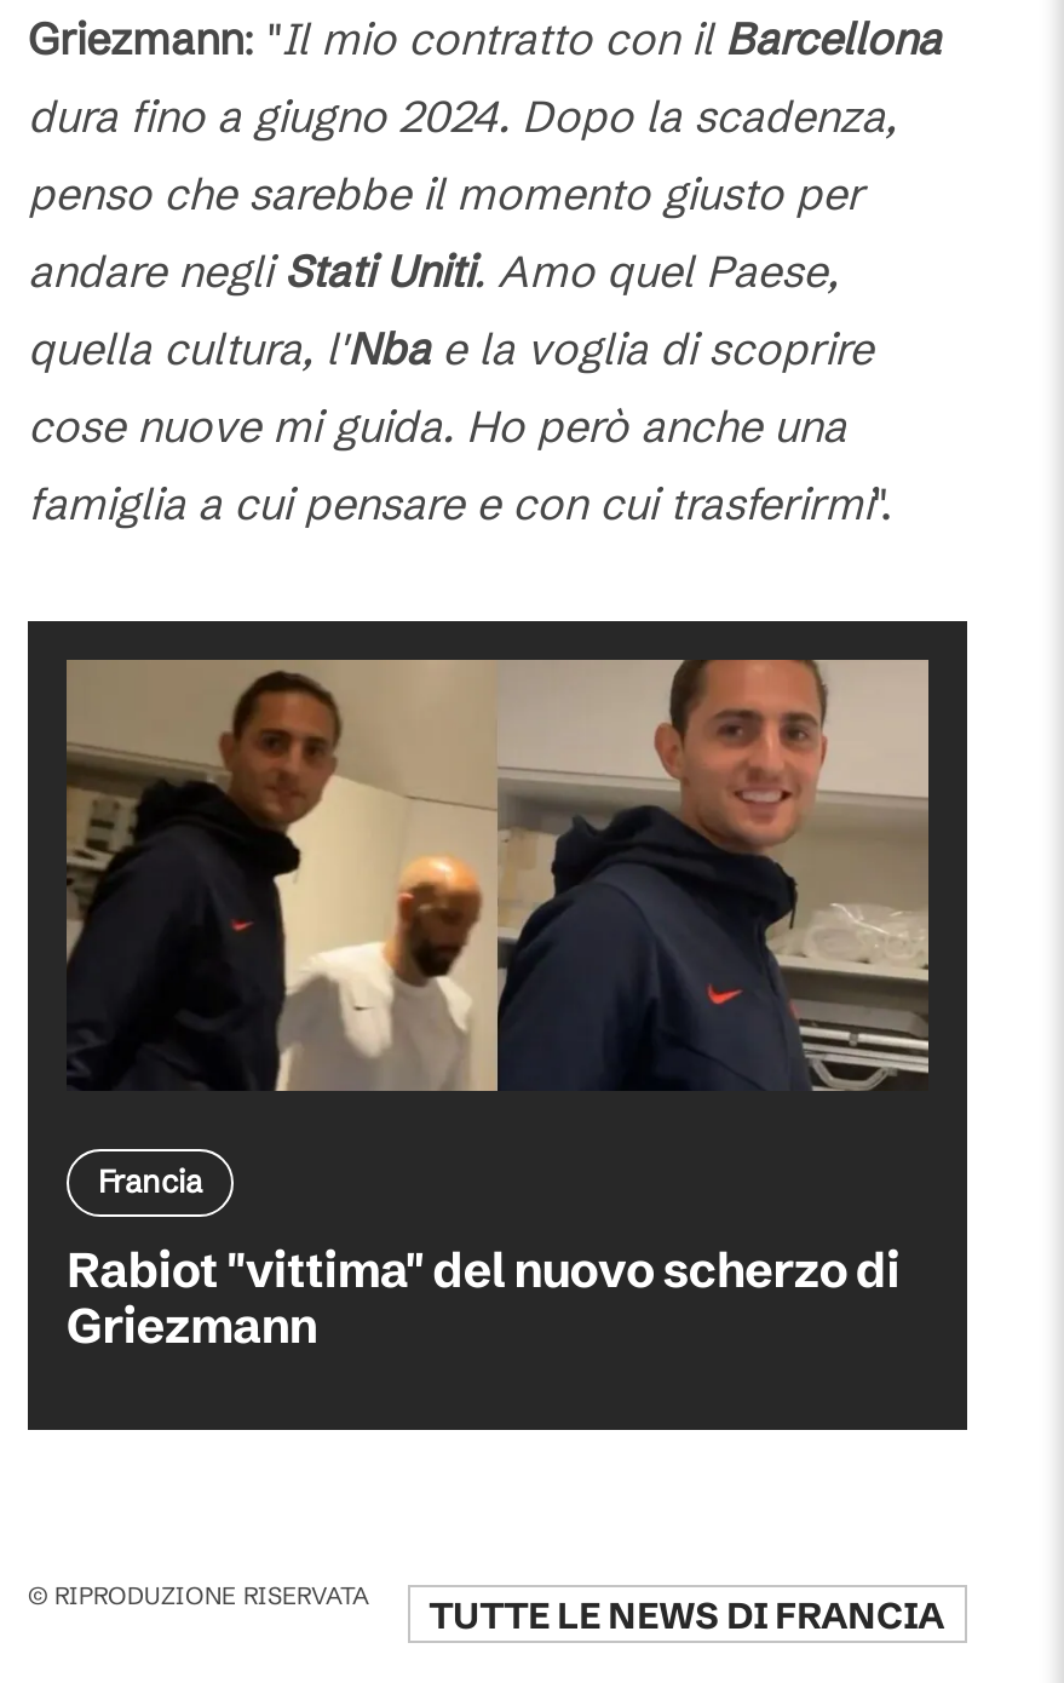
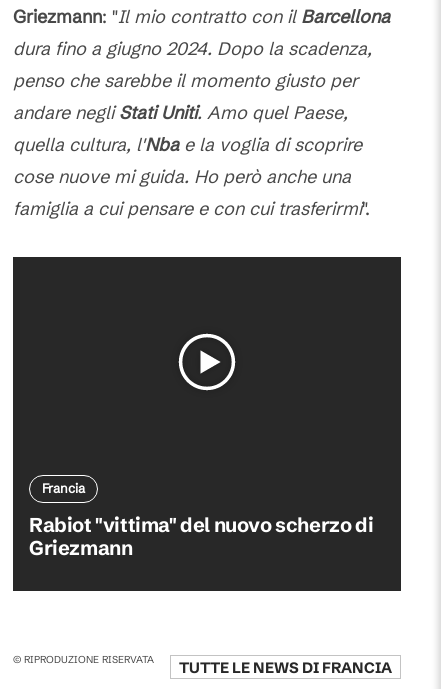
- [image]
